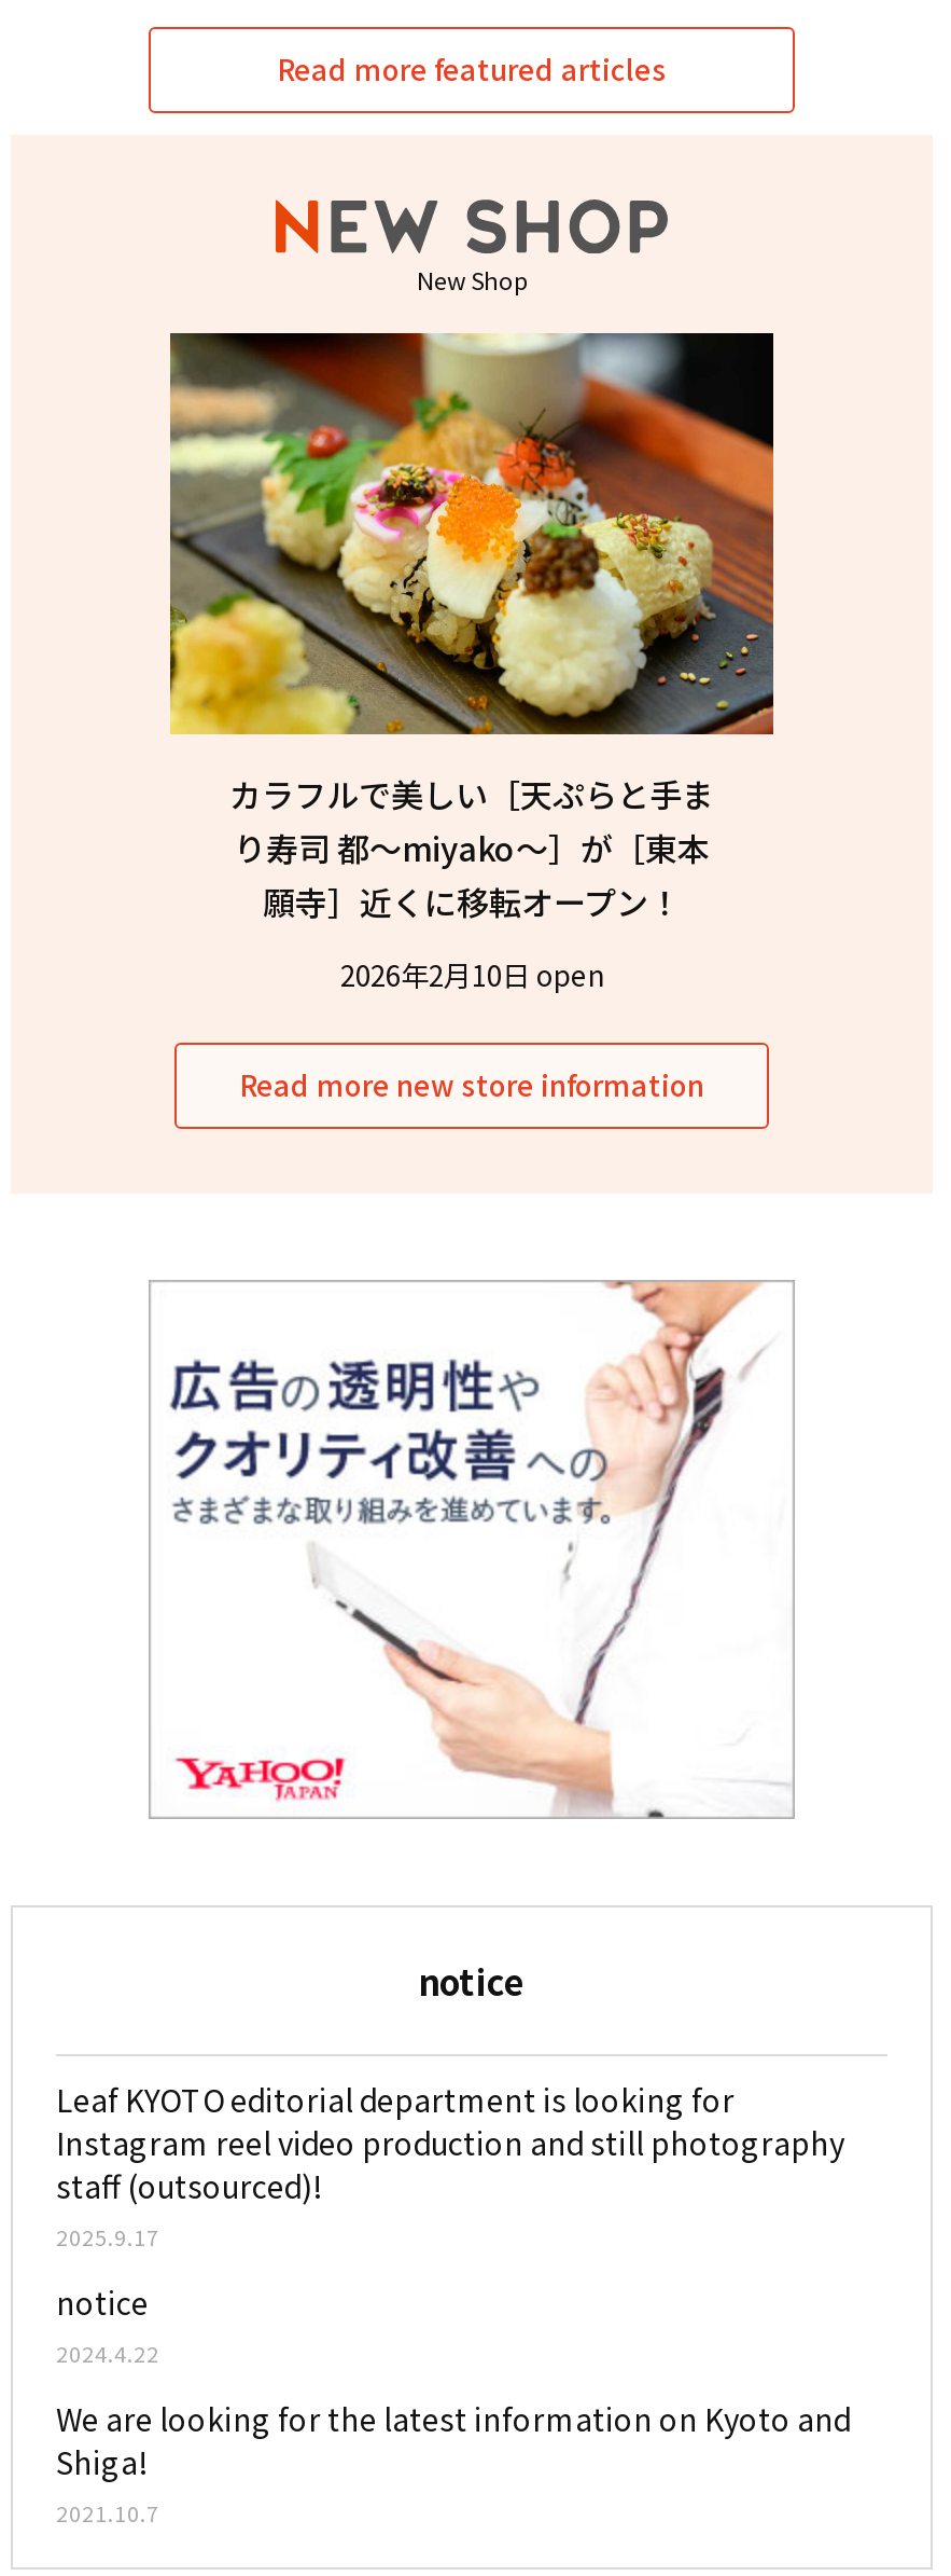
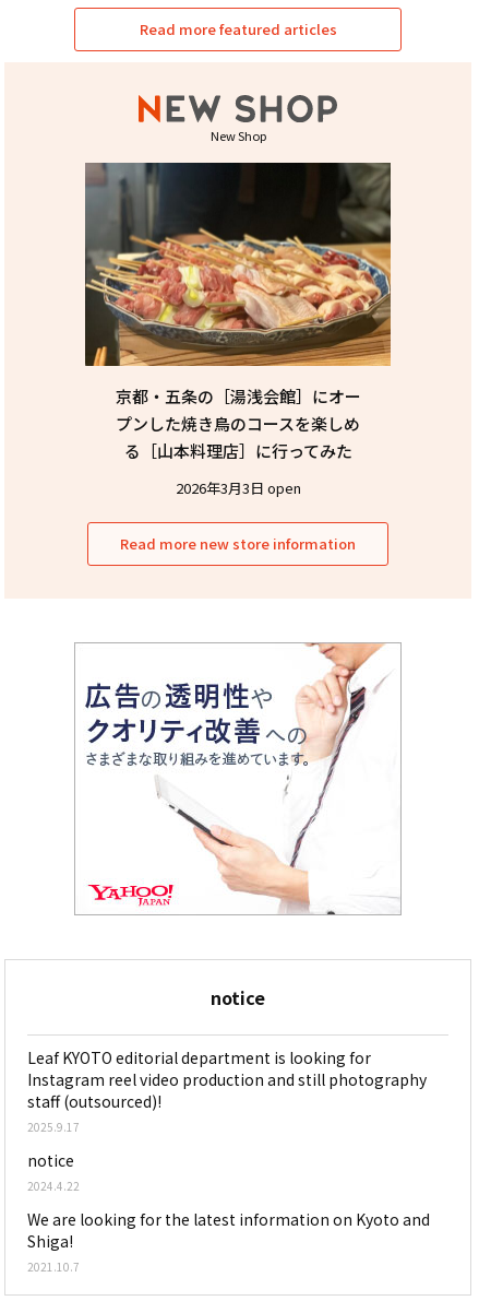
- [image]
- カラフルで美しい［天ぷらと手ま
- り寿司 都〜miyako〜］が［東本
- 願寺］近くに移転オープン！
+ [image]
+ 京都・五条の［湯浅会館］にオー
+ プンした焼き鳥のコースを楽しめ
+ る［山本料理店］に行ってみた

- 2026年2月10日 open
+ 2026年3月3日 open
